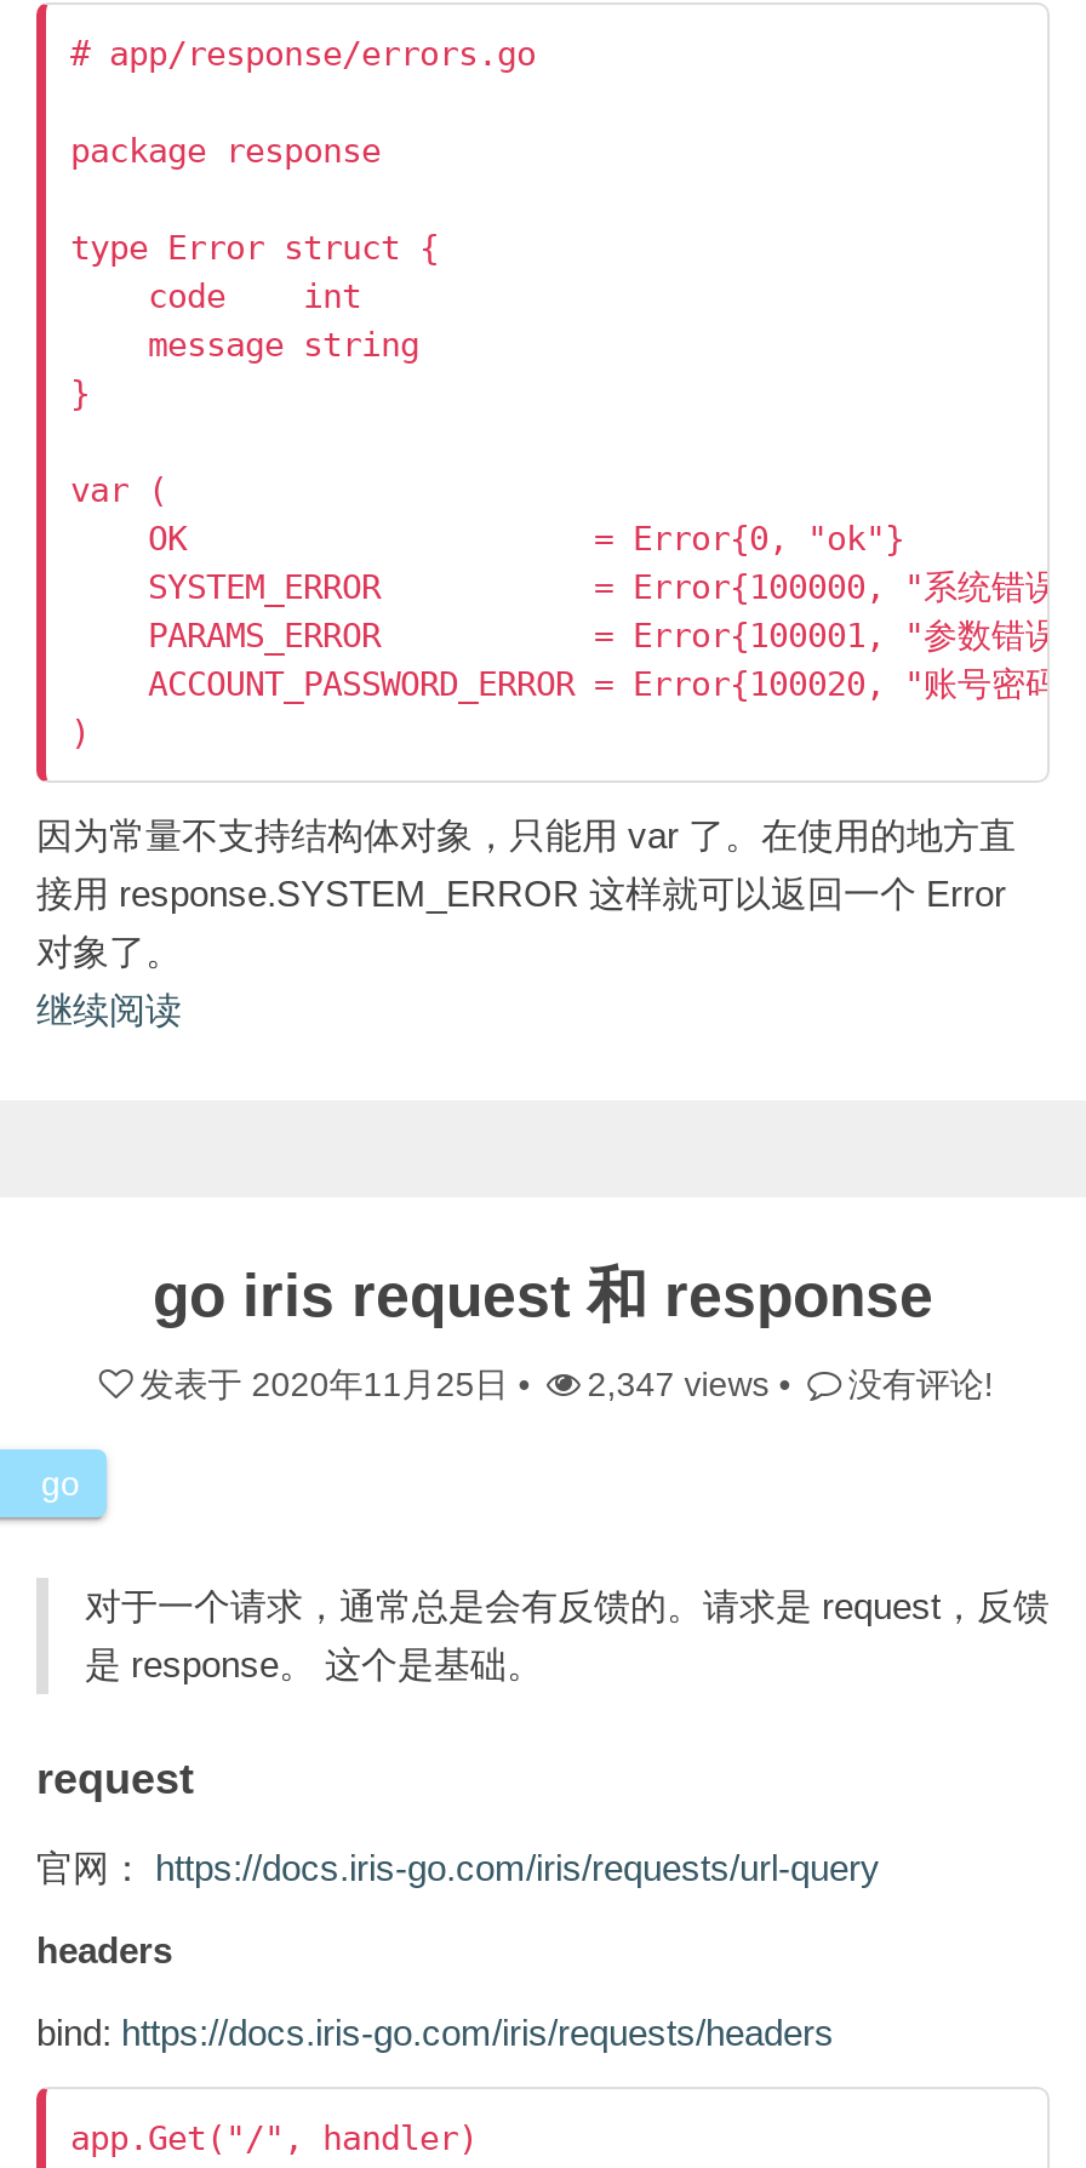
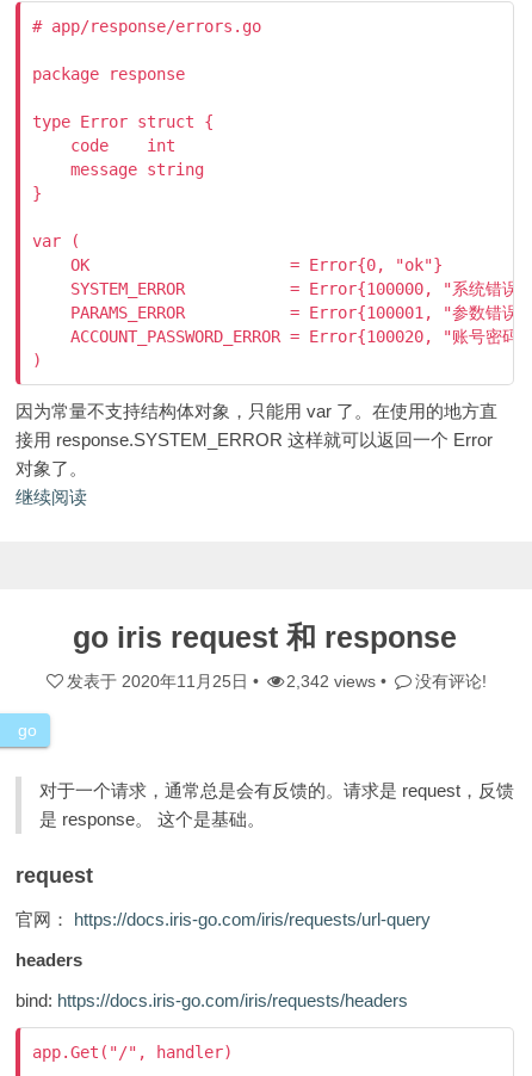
- 发表于2020年11月25日• 2,347 views • 没有评论!
+ 发表于2020年11月25日• 2,342 views • 没有评论!
